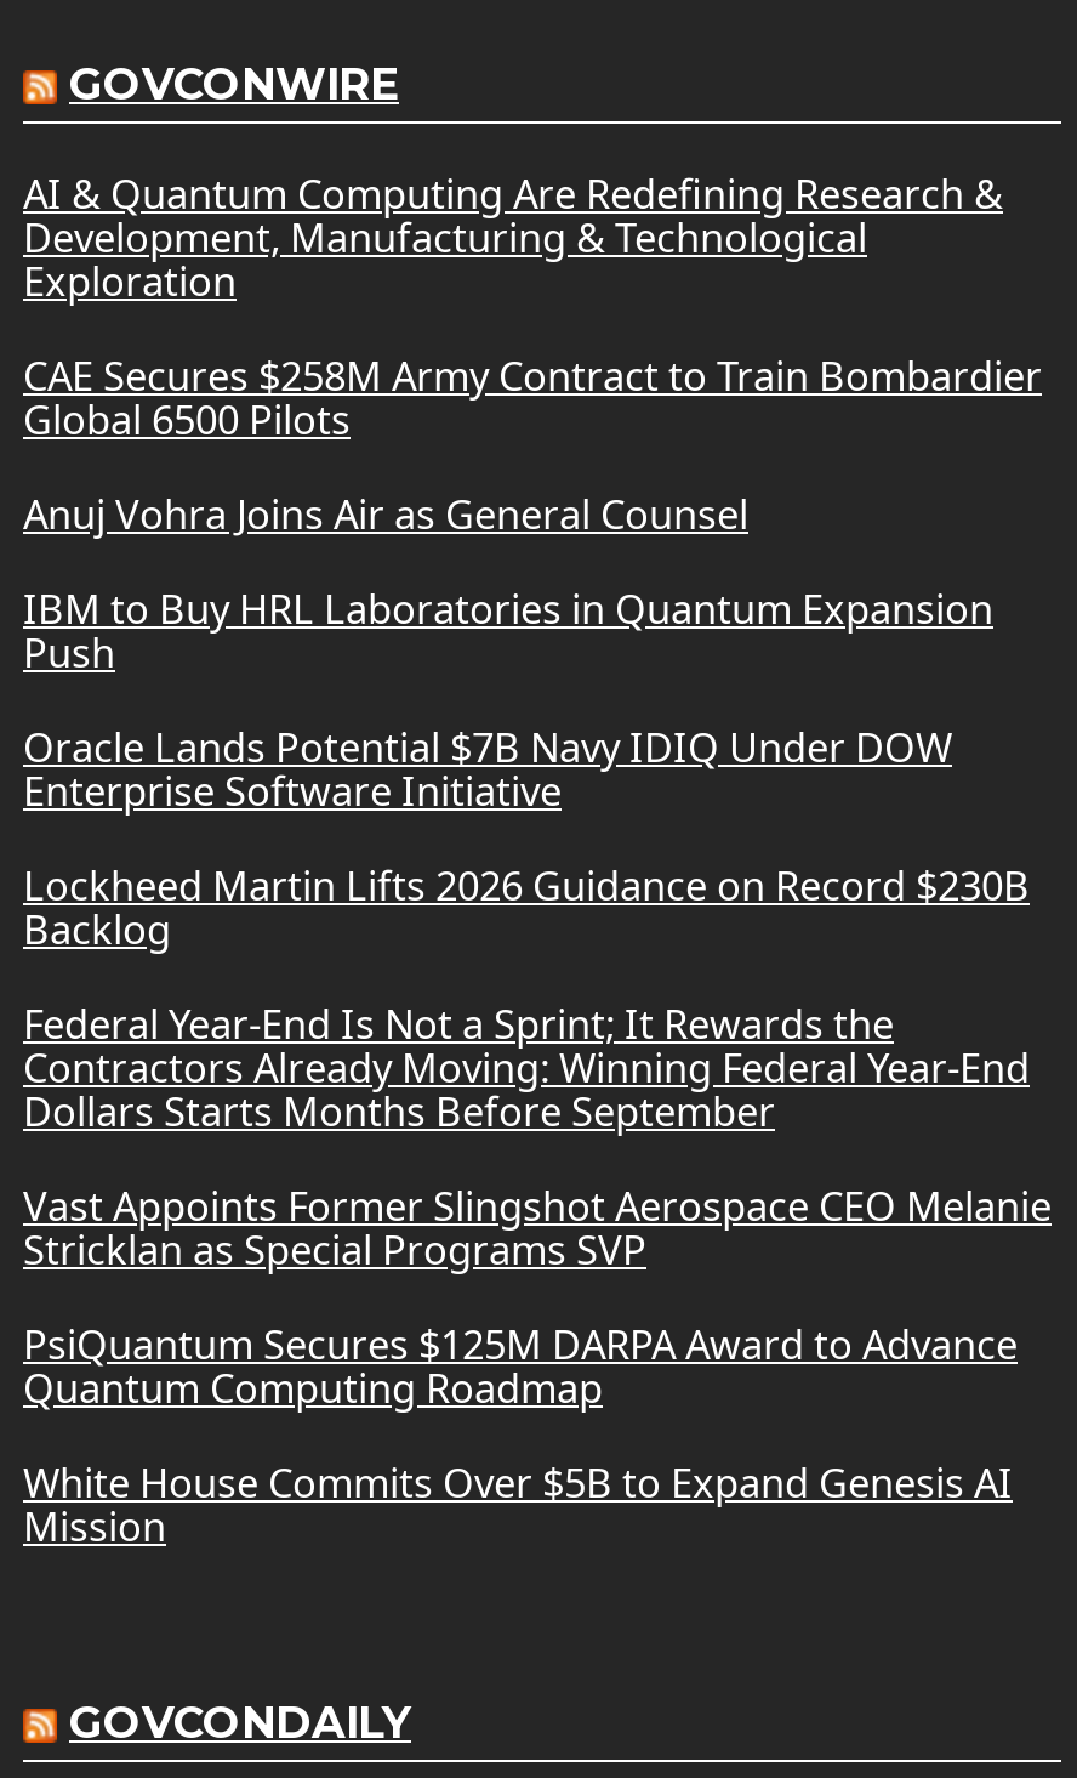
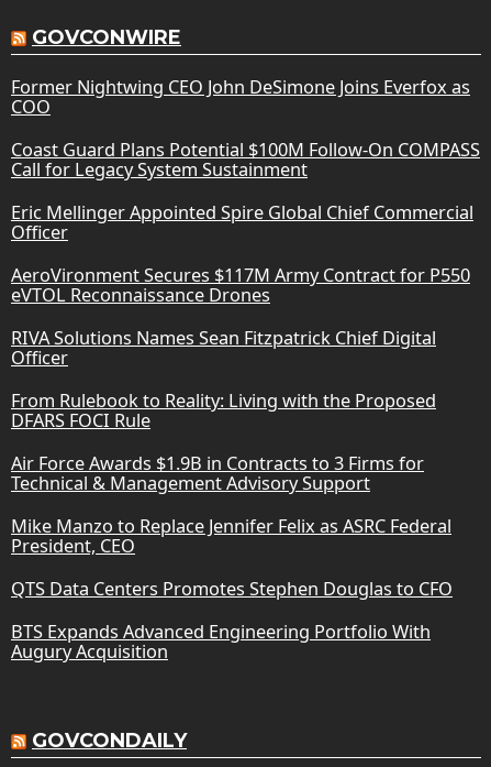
- AI & Quantum Computing Are Redefining Research &
- Development, Manufacturing & Technological
- Exploration
+ Former Nightwing CEO John DeSimone Joins Everfox as
+ COO

- CAE Secures $258M Army Contract to Train Bombardier
- Global 6500 Pilots
+ Coast Guard Plans Potential $100M Follow-On COMPASS
+ Call for Legacy System Sustainment

- Anuj Vohra Joins Air as General Counsel
+ Eric Mellinger Appointed Spire Global Chief Commercial
+ Officer

- IBM to Buy HRL Laboratories in Quantum Expansion
- Push
+ AeroVironment Secures $117M Army Contract for P550
+ eVTOL Reconnaissance Drones

- Oracle Lands Potential $7B Navy IDIQ Under DOW
- Enterprise Software Initiative
+ RIVA Solutions Names Sean Fitzpatrick Chief Digital
+ Officer

- Lockheed Martin Lifts 2026 Guidance on Record $230B
- Backlog
+ From Rulebook to Reality: Living with the Proposed
+ DFARS FOCI Rule

- Federal Year-End Is Not a Sprint; It Rewards the
- Contractors Already Moving: Winning Federal Year-End
- Dollars Starts Months Before September
+ Air Force Awards $1.9B in Contracts to 3 Firms for
+ Technical & Management Advisory Support

- Vast Appoints Former Slingshot Aerospace CEO Melanie
- Stricklan as Special Programs SVP
+ Mike Manzo to Replace Jennifer Felix as ASRC Federal
+ President, CEO

- PsiQuantum Secures $125M DARPA Award to Advance
- Quantum Computing Roadmap
+ QTS Data Centers Promotes Stephen Douglas to CFO

- White House Commits Over $5B to Expand Genesis AI
- Mission
+ BTS Expands Advanced Engineering Portfolio With
+ Augury Acquisition
